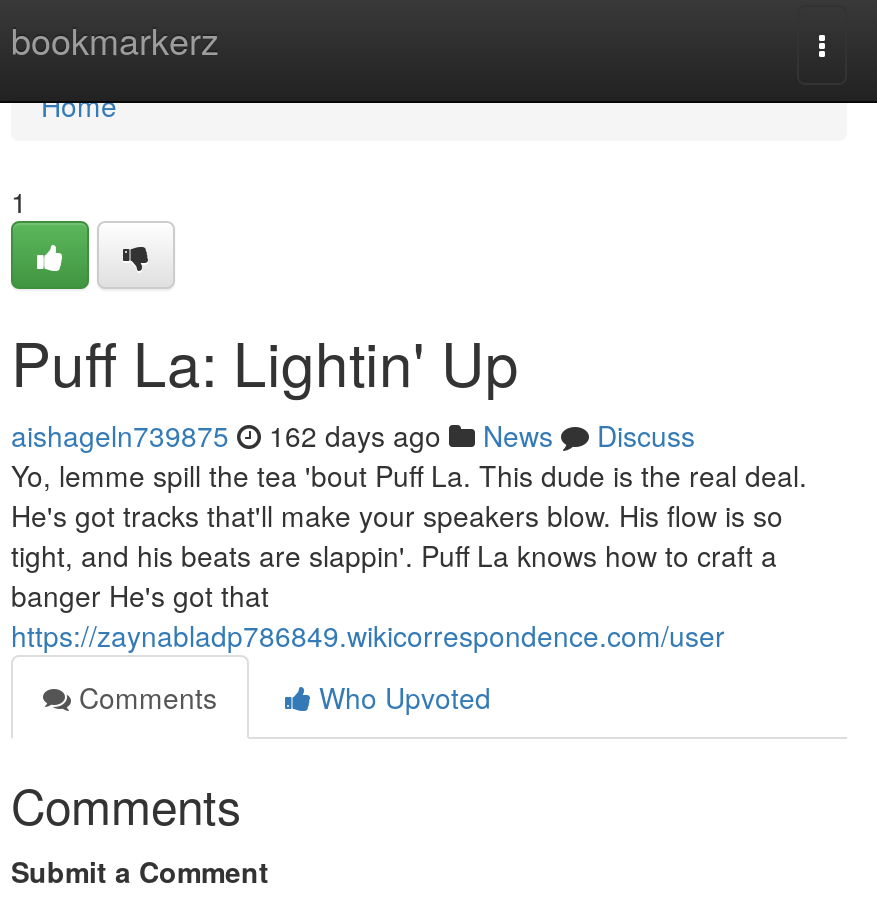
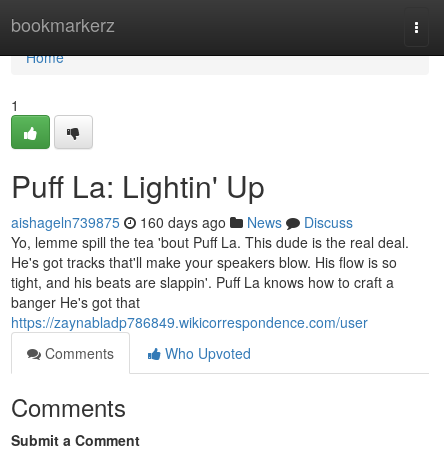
- aishageln739875 162 days ago News Discuss
+ aishageln739875 160 days ago News Discuss
